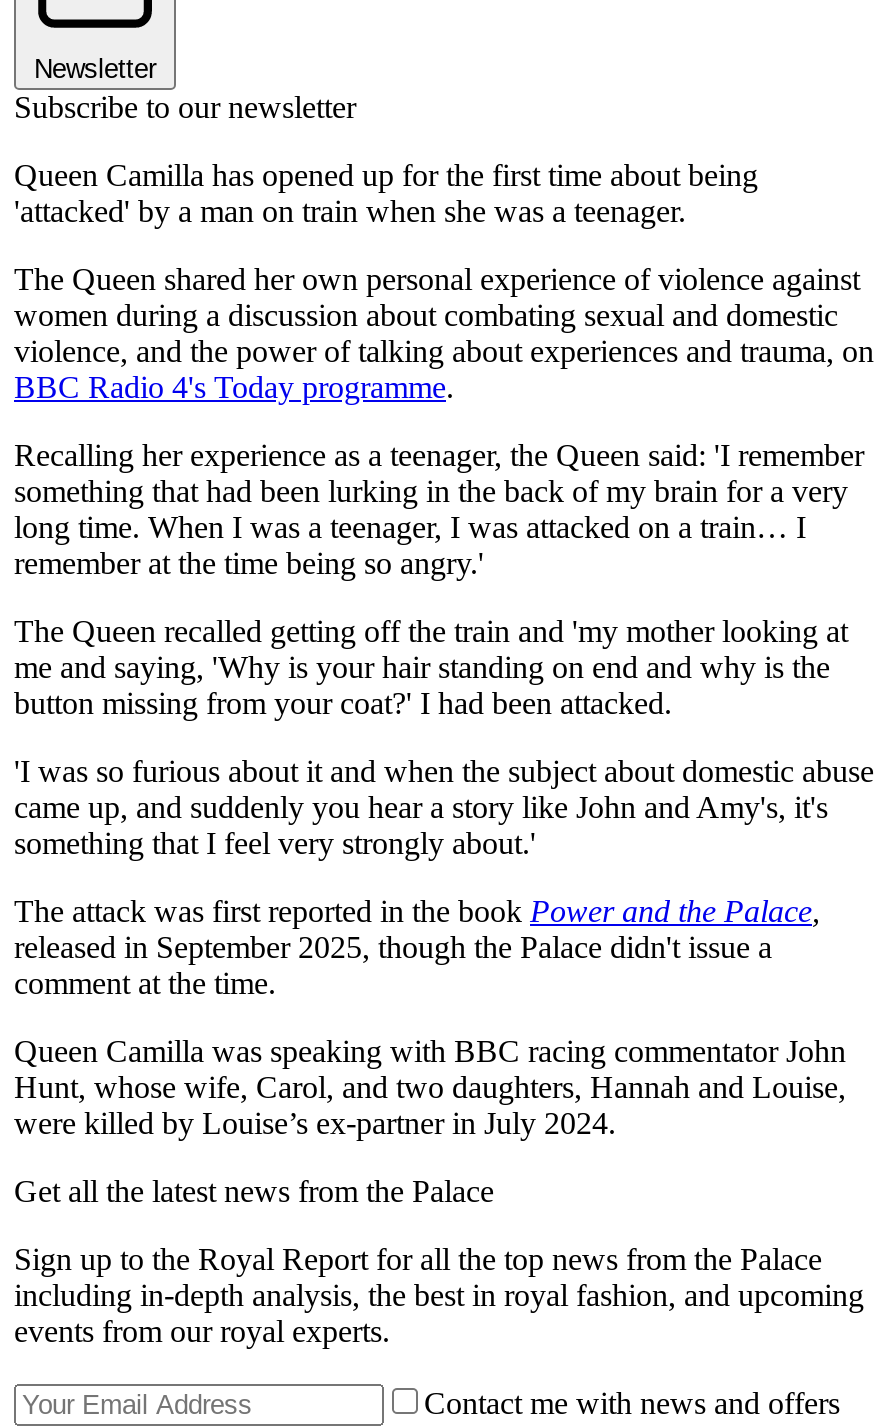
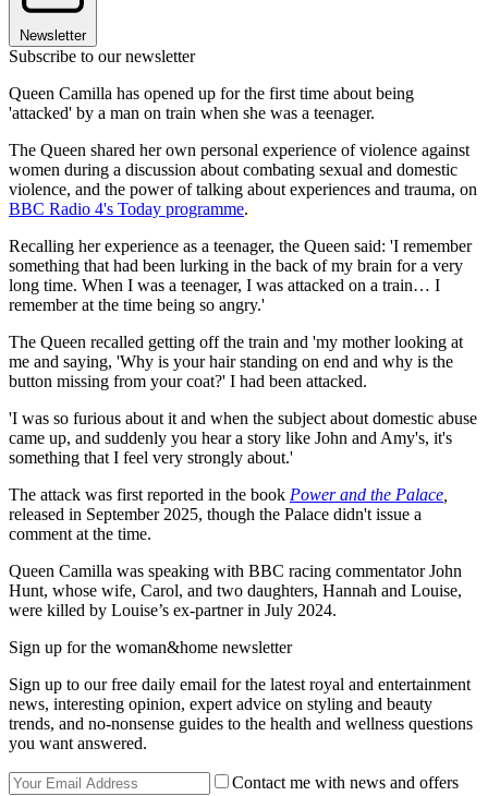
- Get all the latest news from the Palace
+ Sign up for the woman&home newsletter

- Sign up to the Royal Report for all the top news from the Palace
- including in-depth analysis, the best in royal fashion, and upcoming
- events from our royal experts.
+ Sign up to our free daily email for the latest royal and entertainment
+ news, interesting opinion, expert advice on styling and beauty
+ trends, and no-nonsense guides to the health and wellness questions
+ you want answered.
